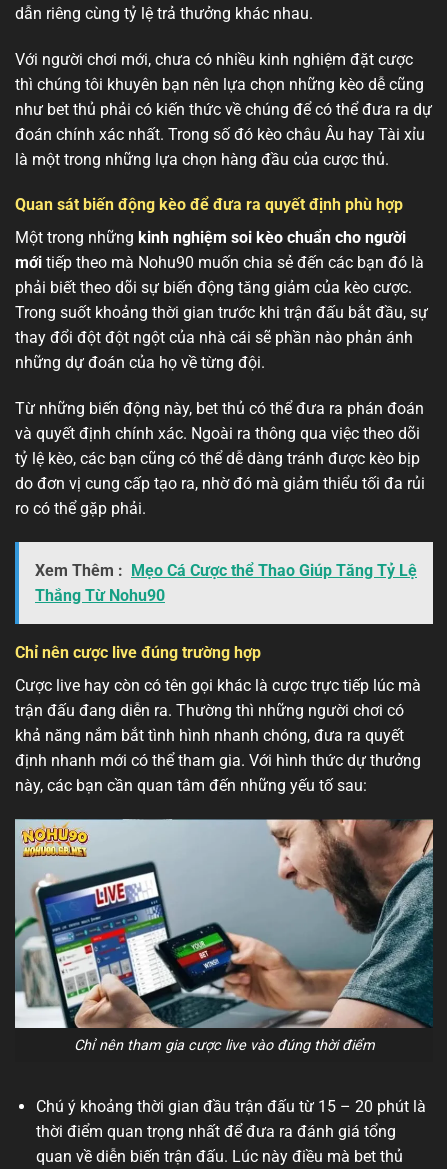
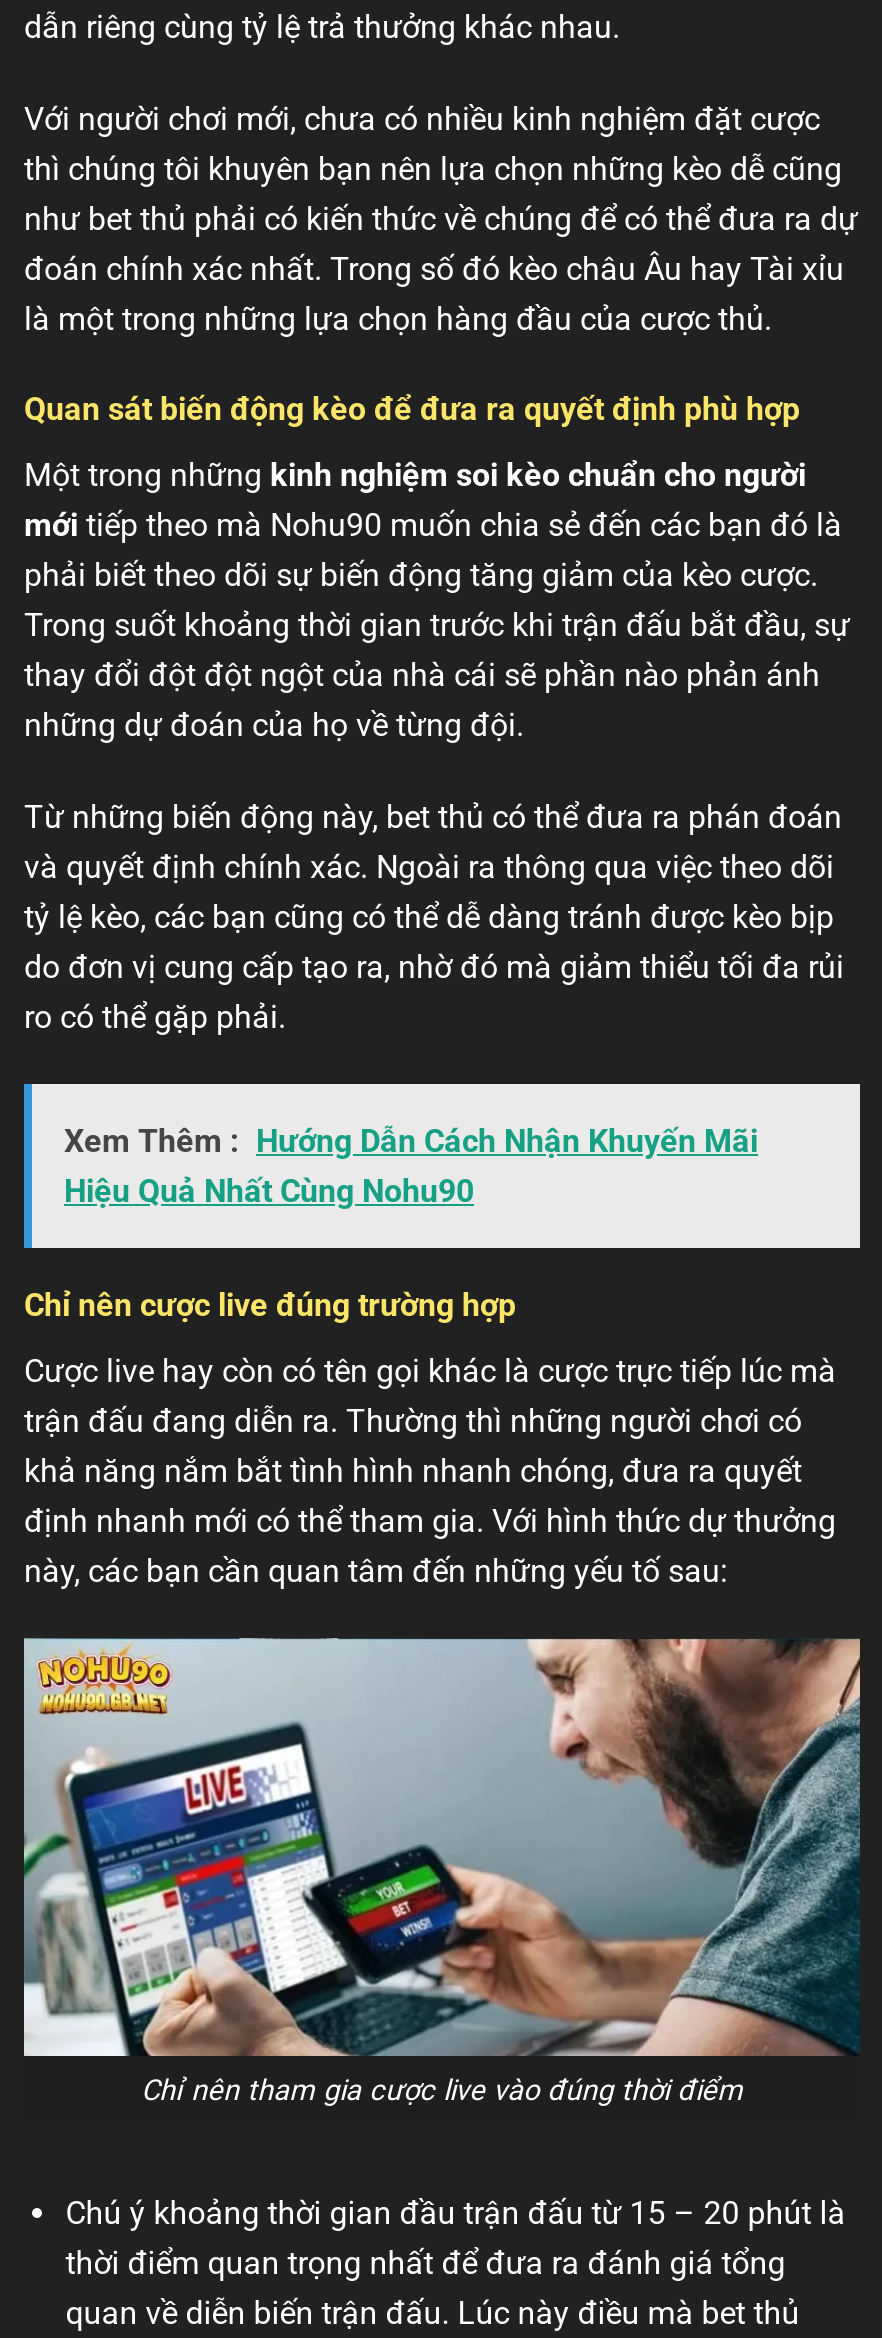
- Xem Thêm : Mẹo Cá Cược thể Thao Giúp Tăng Tỷ Lệ
- Thắng Từ Nohu90
+ Xem Thêm : Hướng Dẫn Cách Nhận Khuyến Mãi
+ Hiệu Quả Nhất Cùng Nohu90
